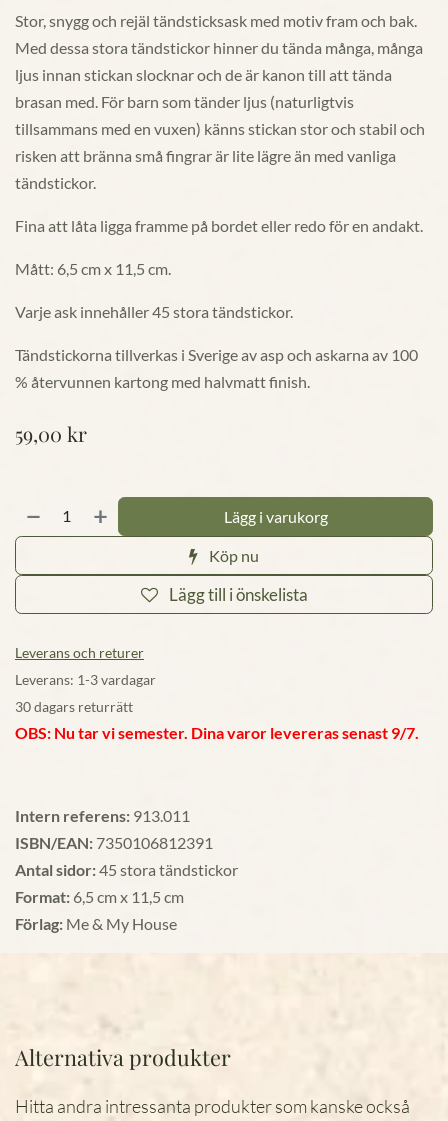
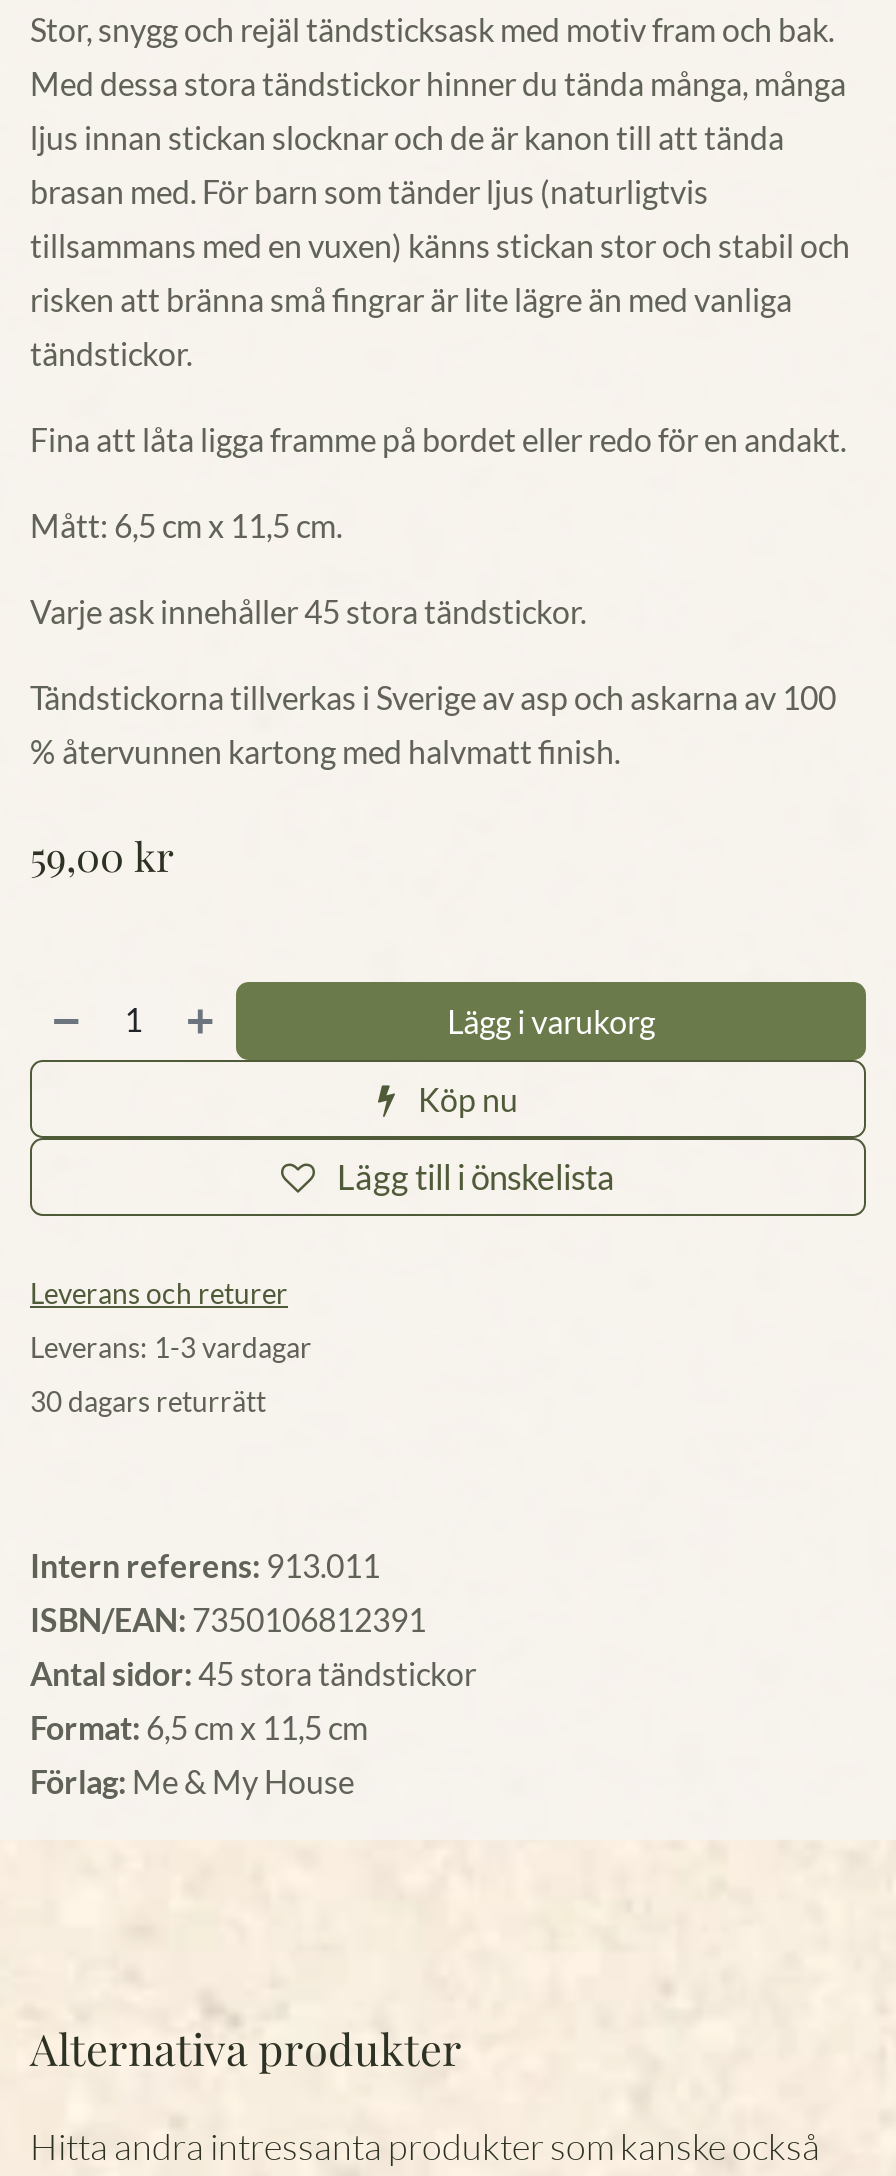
- OBS: Nu tar vi semester. Dina varor levereras senast 9/7.
